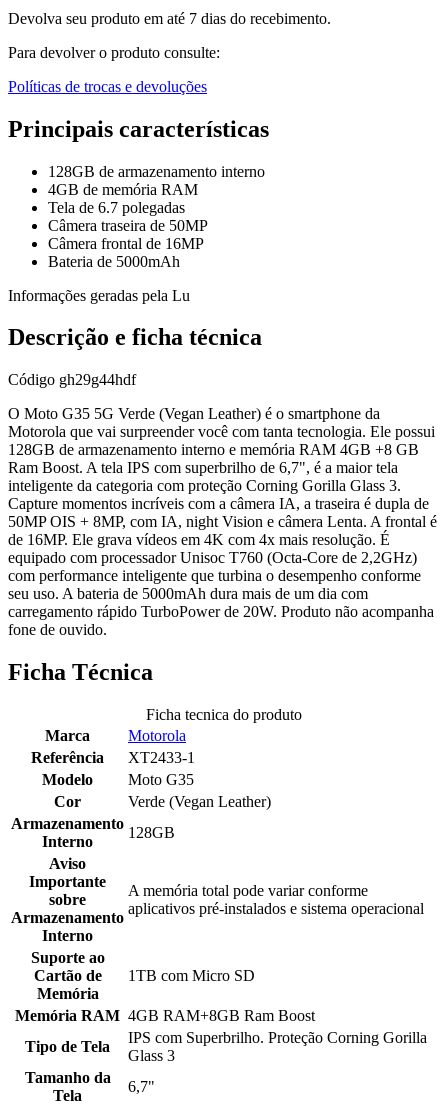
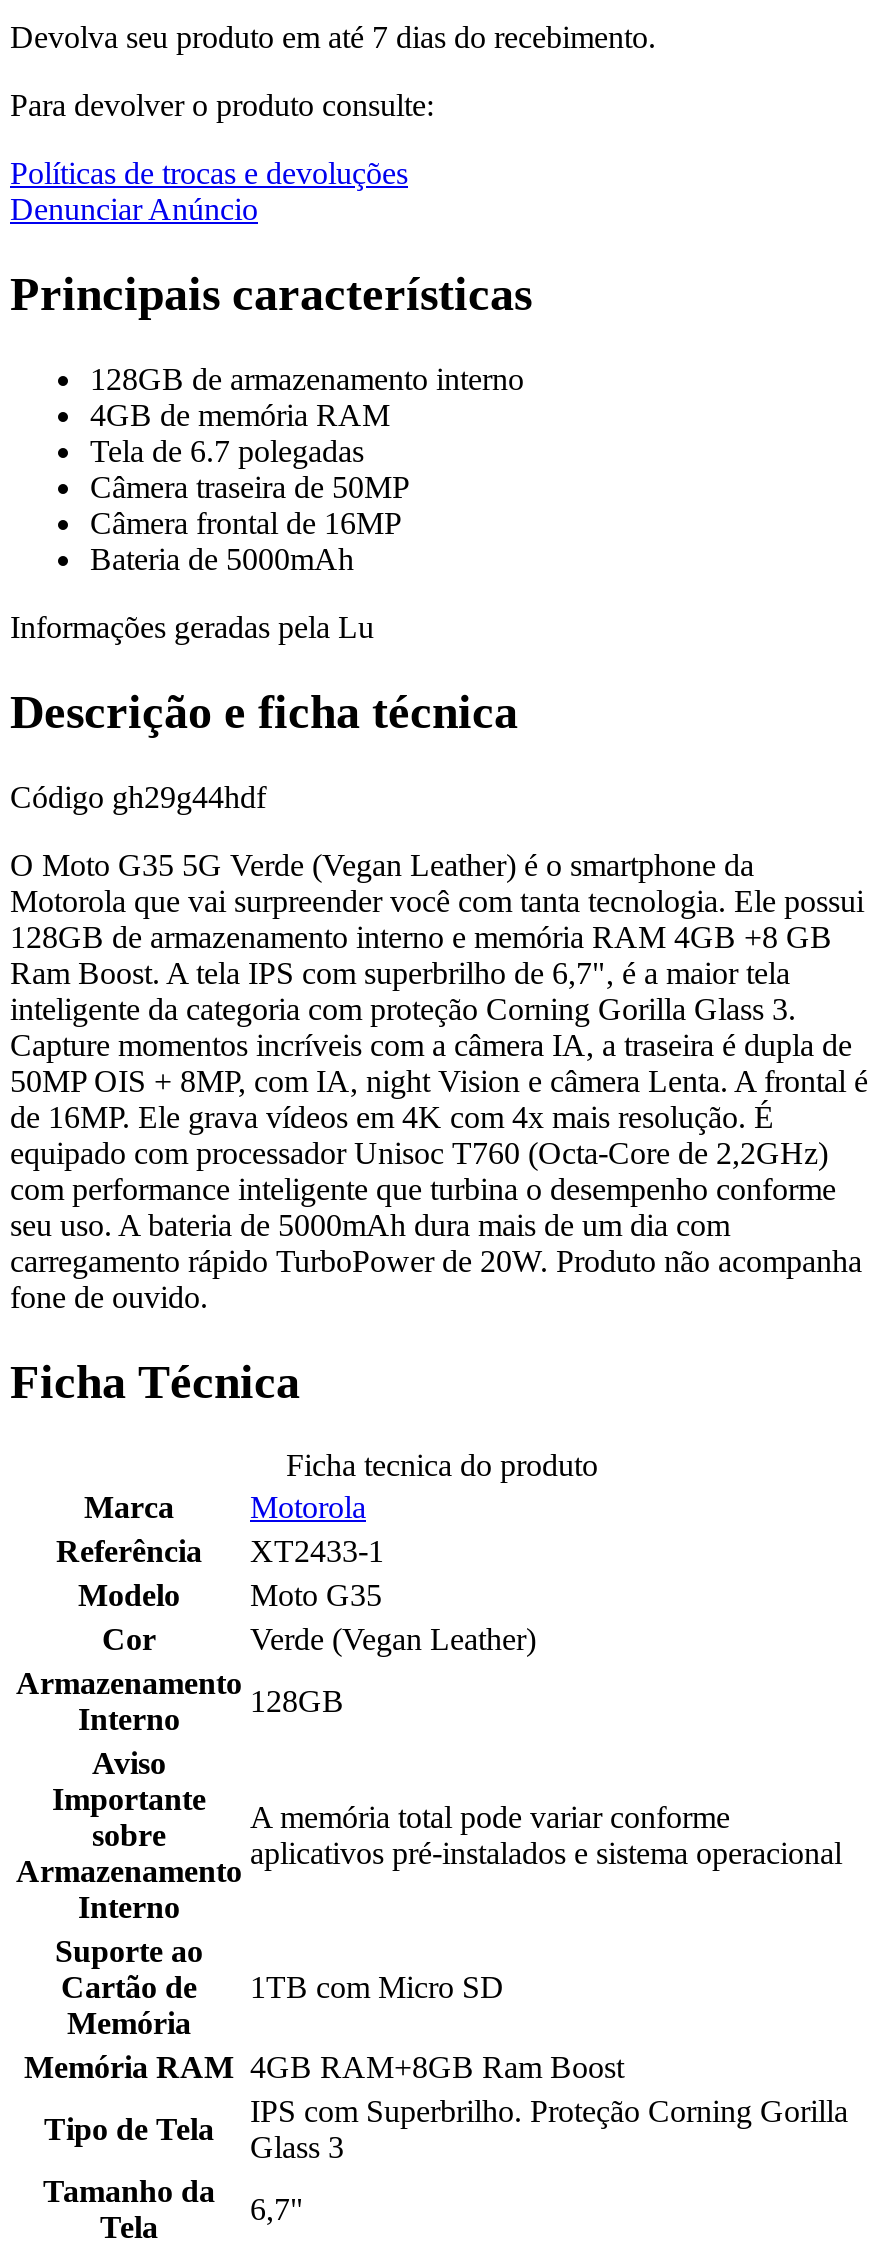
+ Denunciar Anúncio
